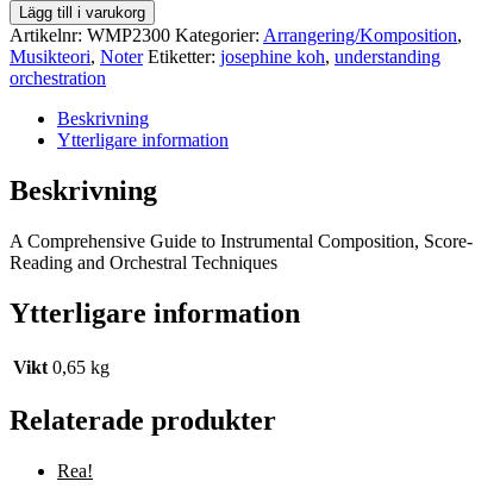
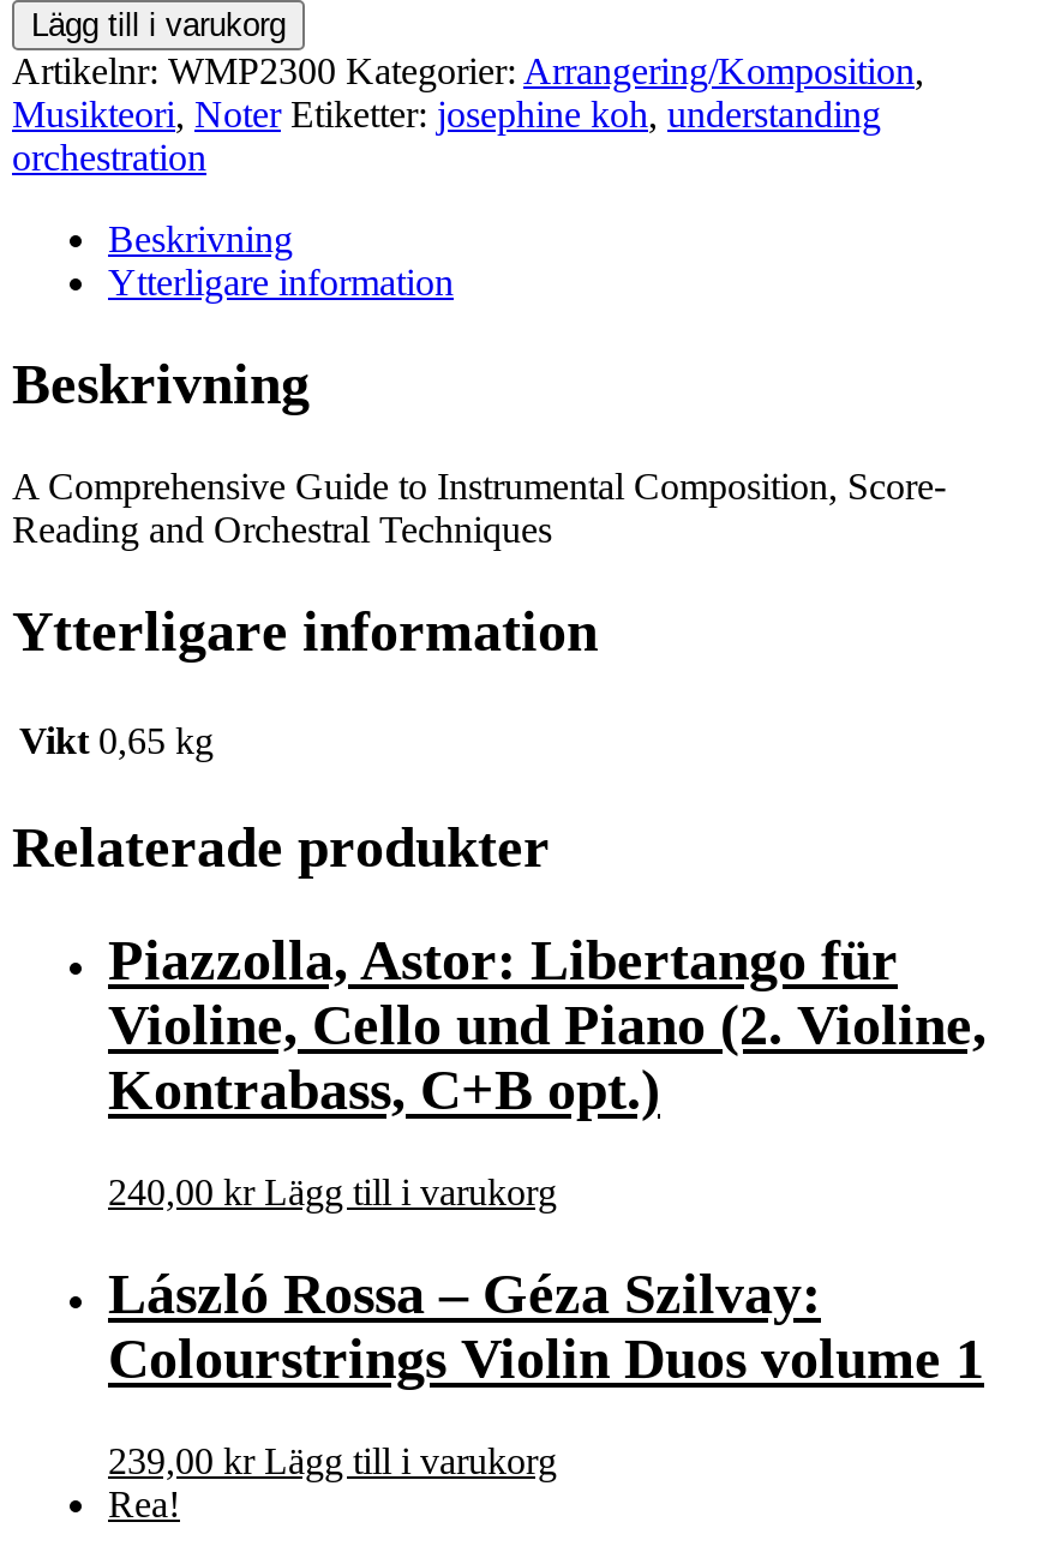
+ Piazzolla, Astor: Libertango für
+ Violine, Cello und Piano (2. Violine,
+ Kontrabass, C+B opt.)
+ 240,00 kr Lägg till i varukorg
+ László Rossa – Géza Szilvay:
+ Colourstrings Violin Duos volume 1
+ 239,00 kr Lägg till i varukorg
